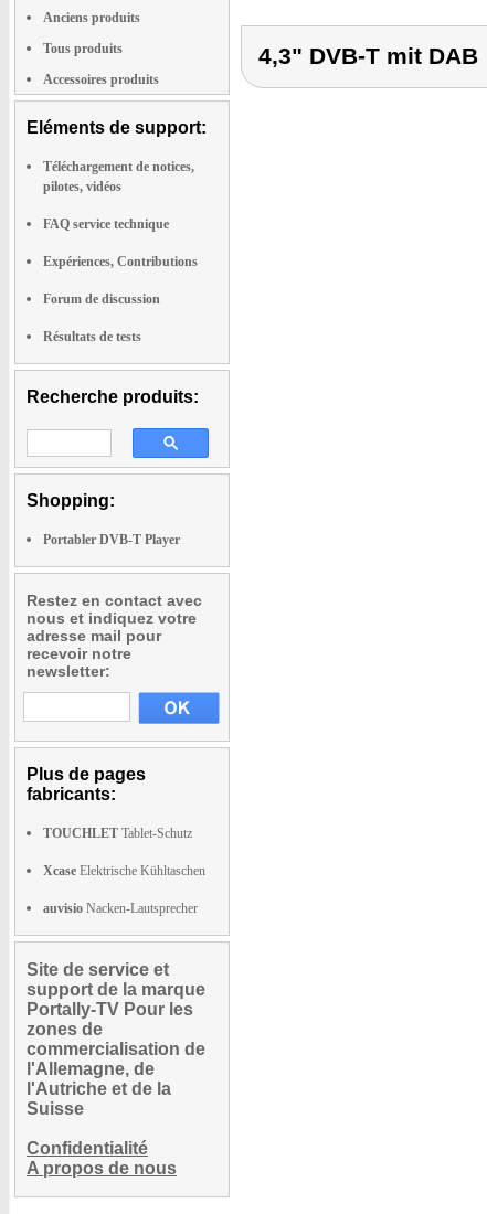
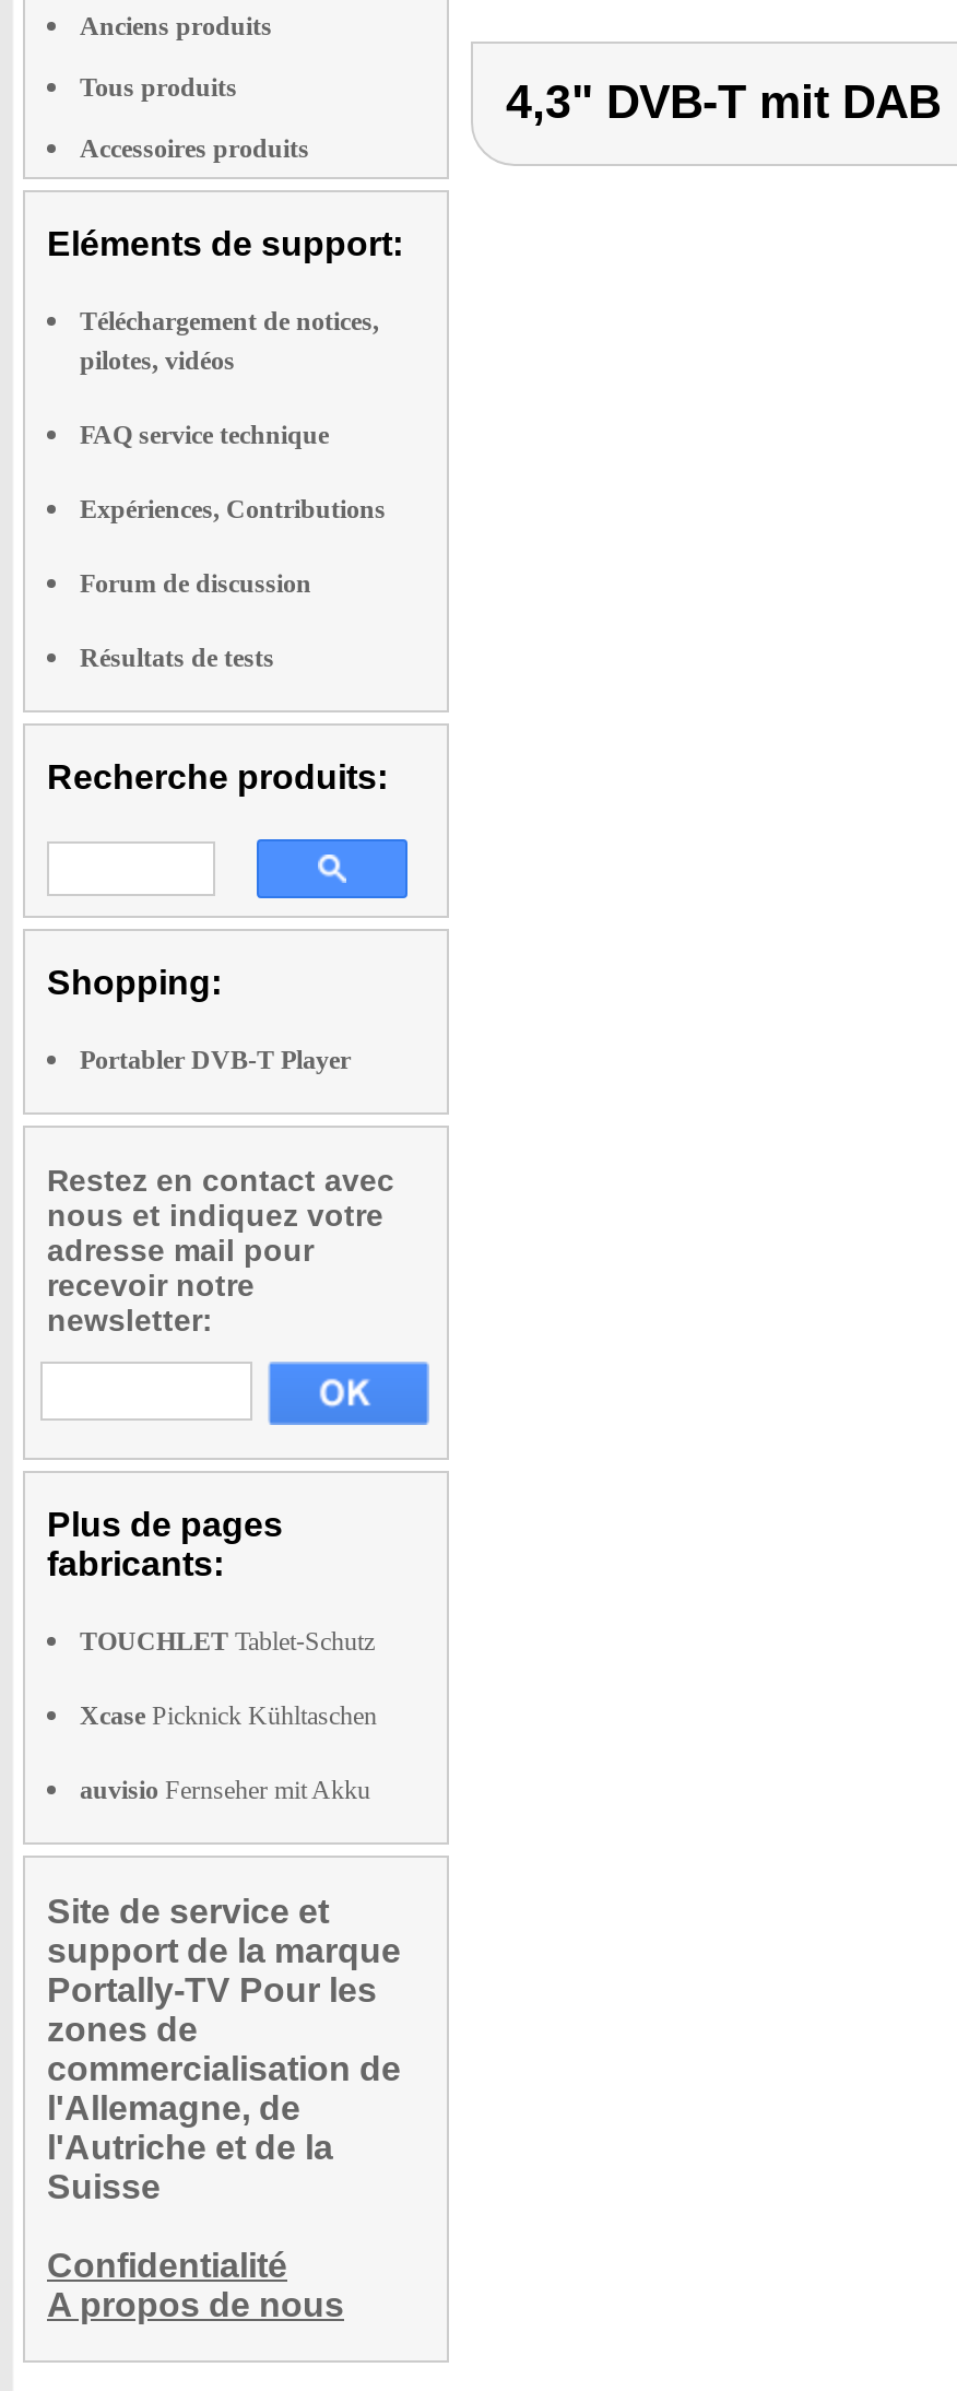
- Xcase Elektrische Kühltaschen
+ Xcase Picknick Kühltaschen

- auvisio Nacken-Lautsprecher
+ auvisio Fernseher mit Akku
